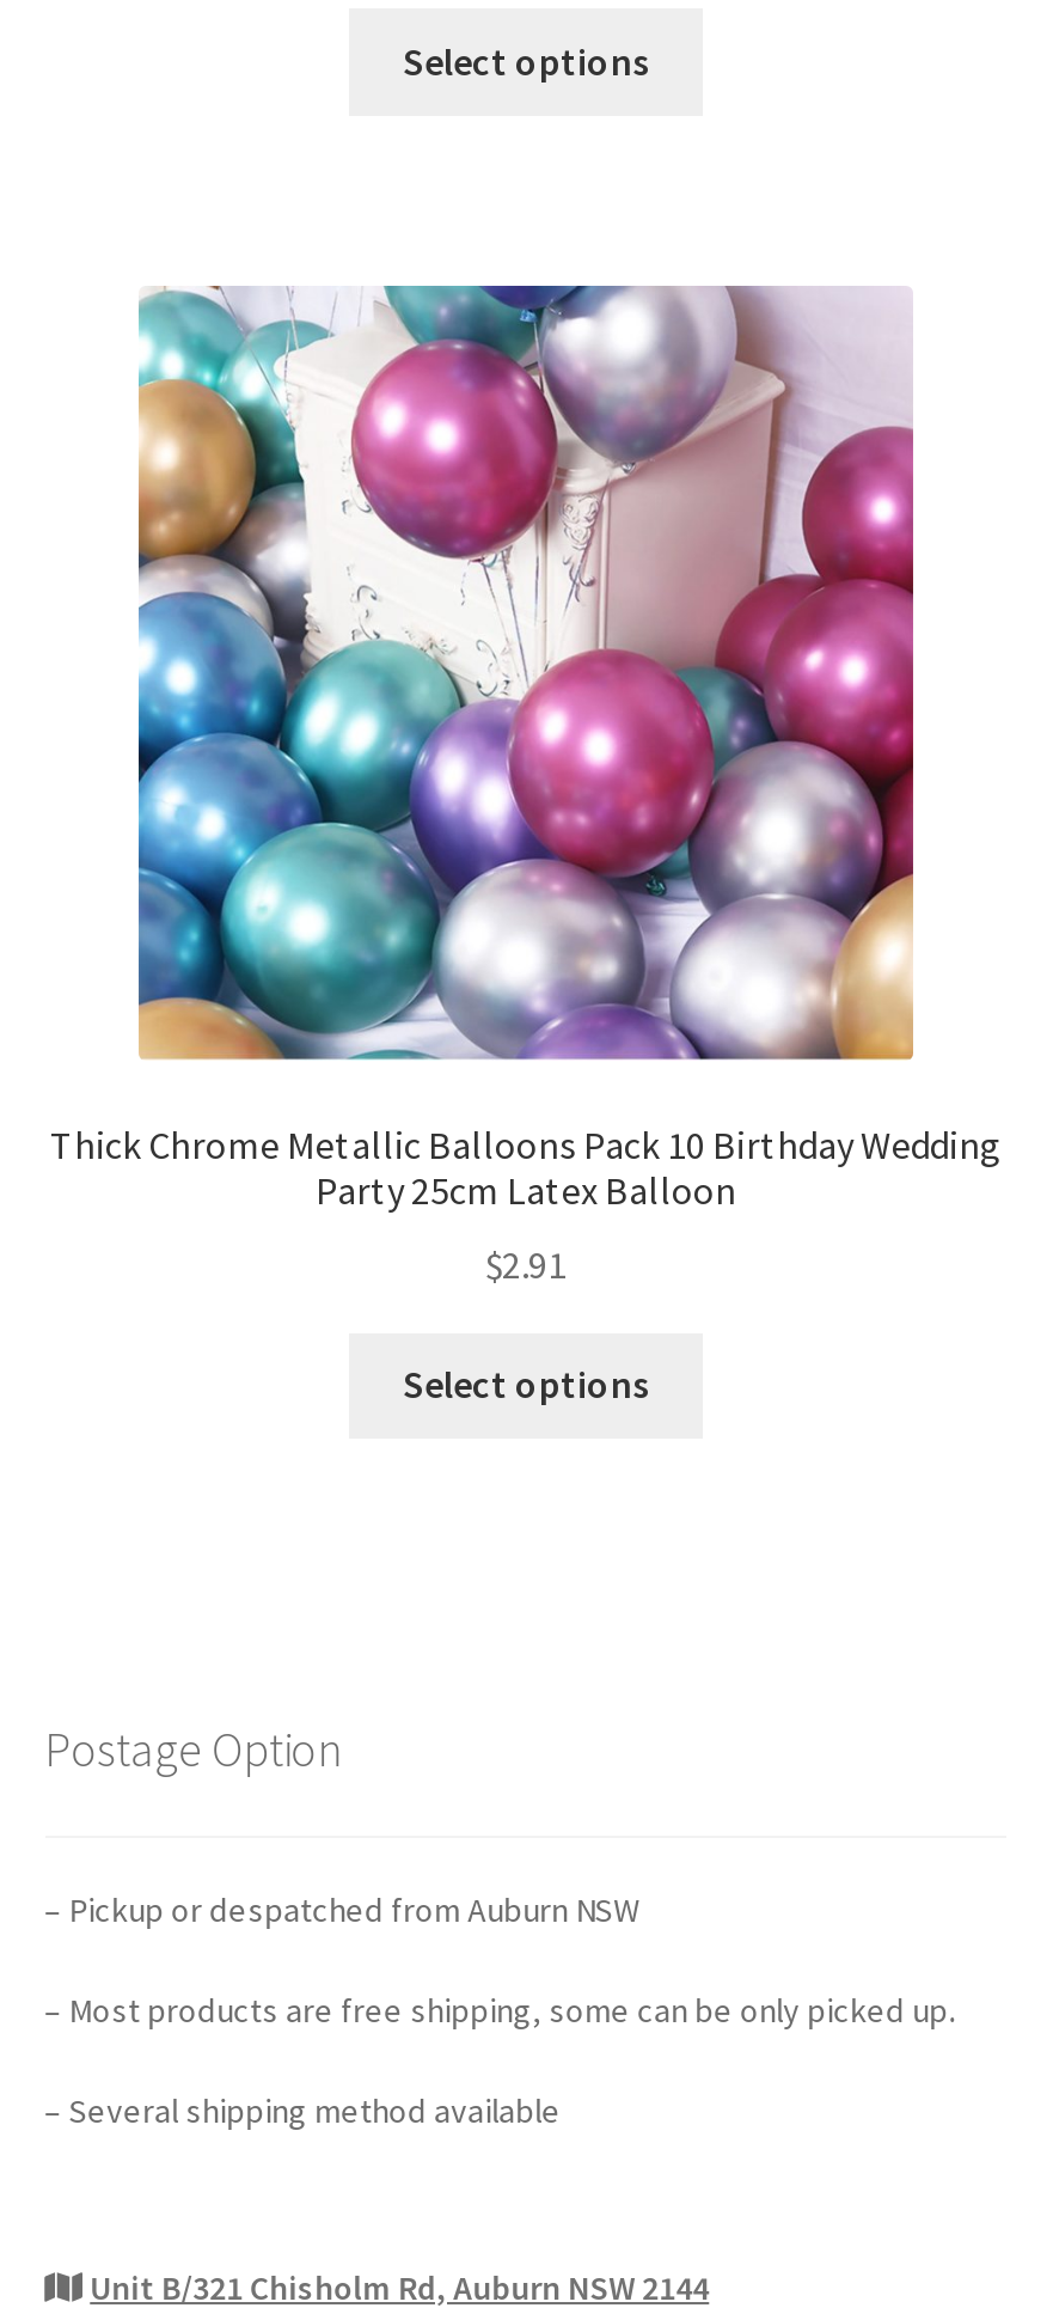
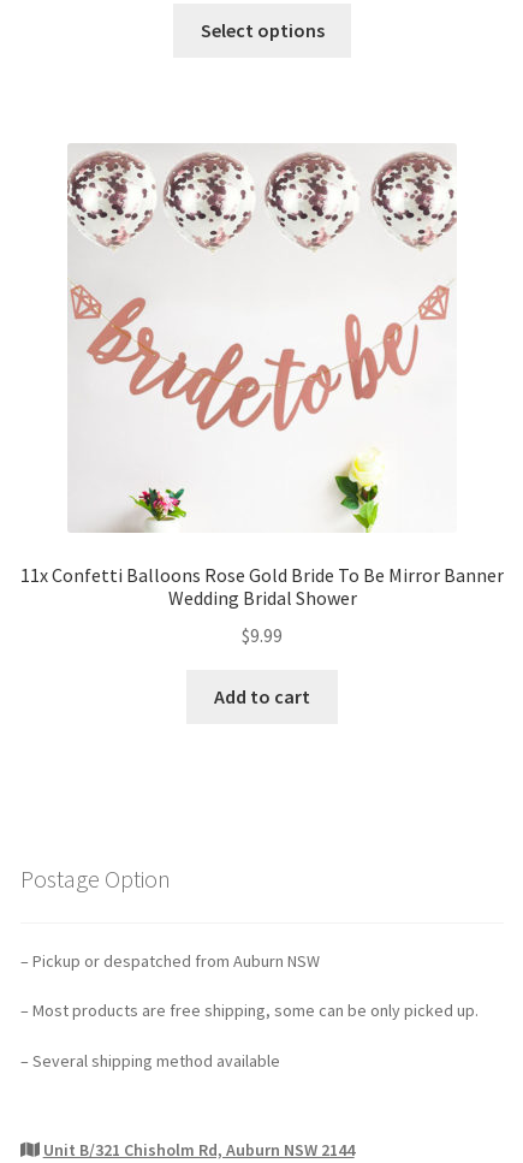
- [image]
- Thick Chrome Metallic Balloons Pack 10 Birthday Wedding
- Party 25cm Latex Balloon
+ [image]
+ 11x Confetti Balloons Rose Gold Bride To Be Mirror Banner
+ Wedding Bridal Shower

- $2.91
+ $9.99

- Select options
+ Add to cart
